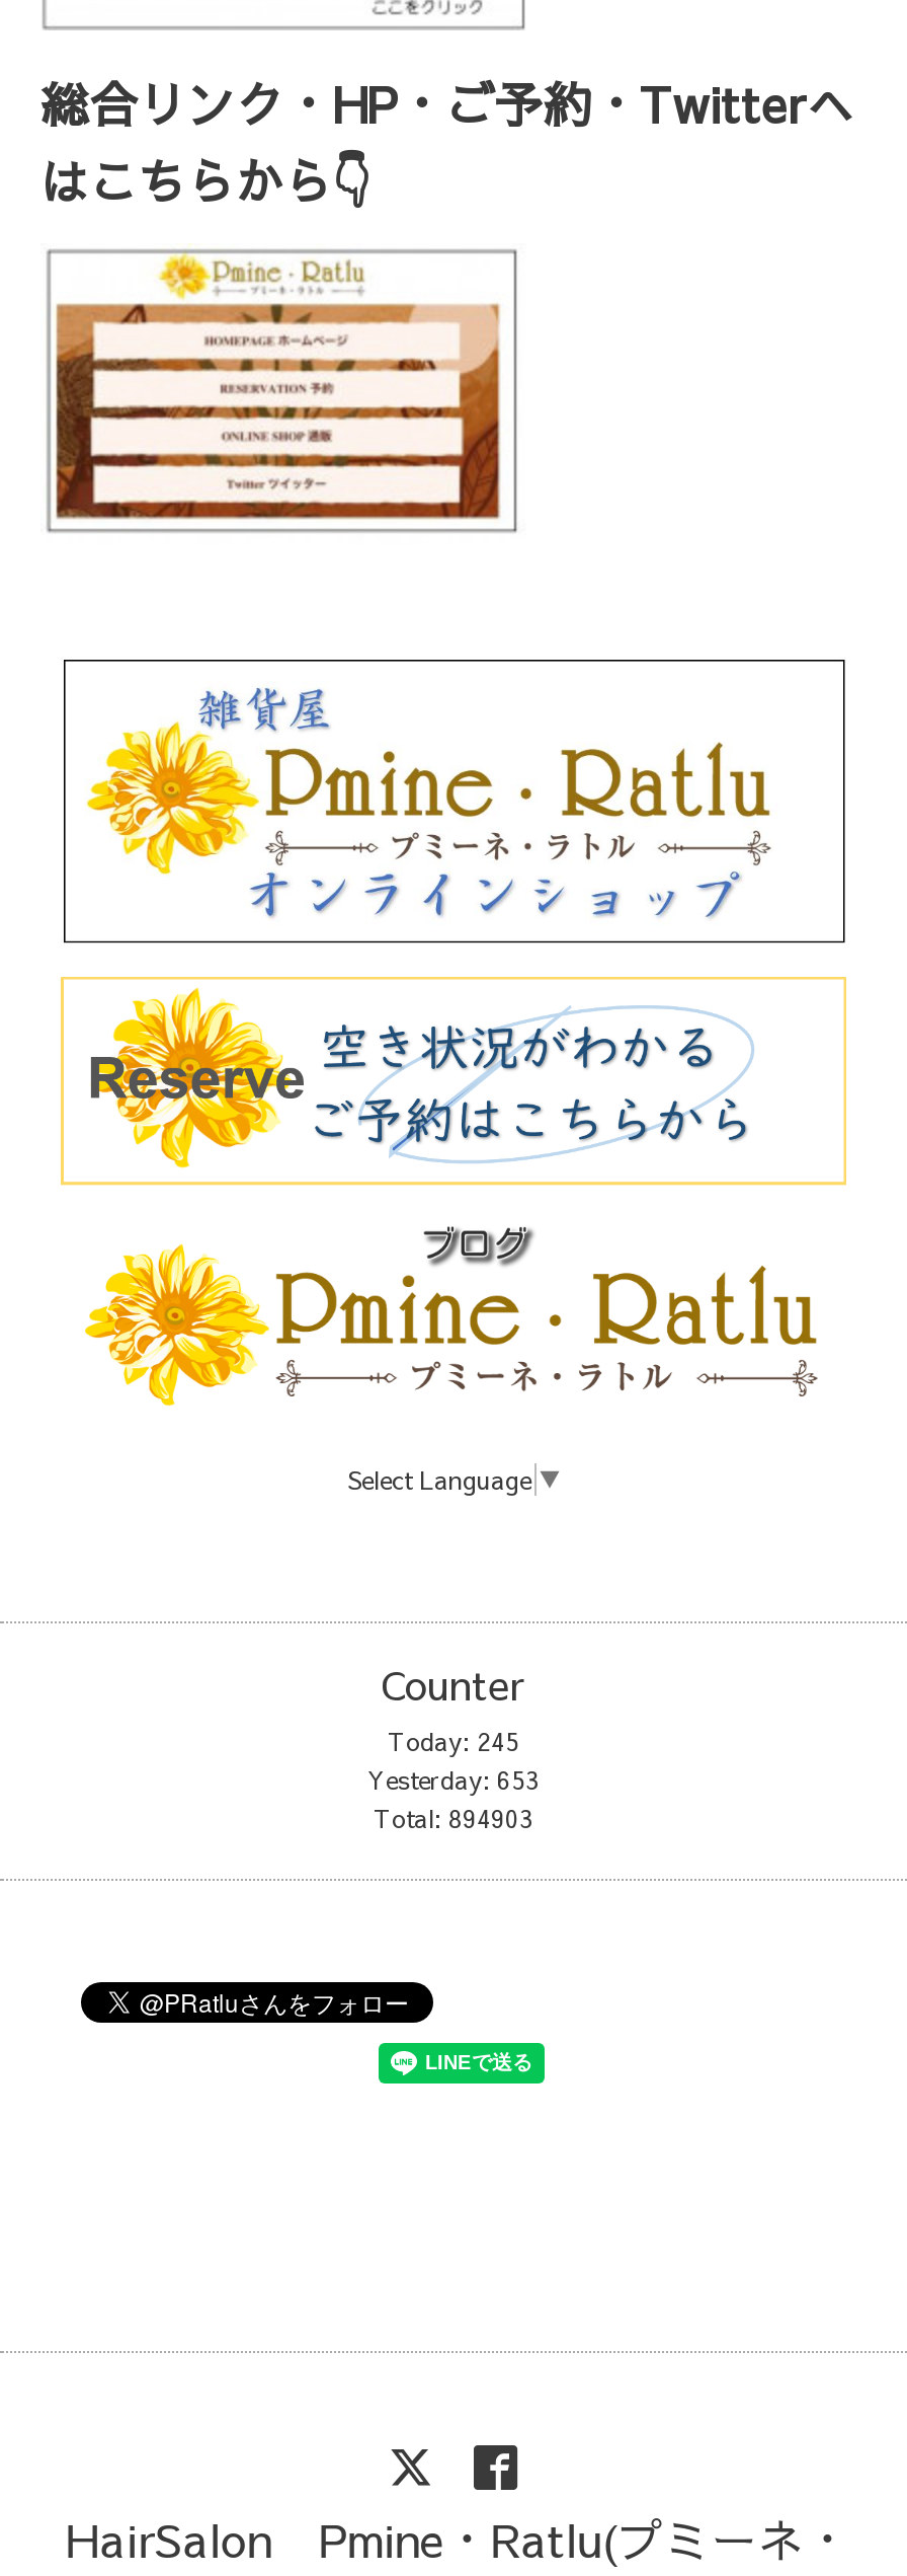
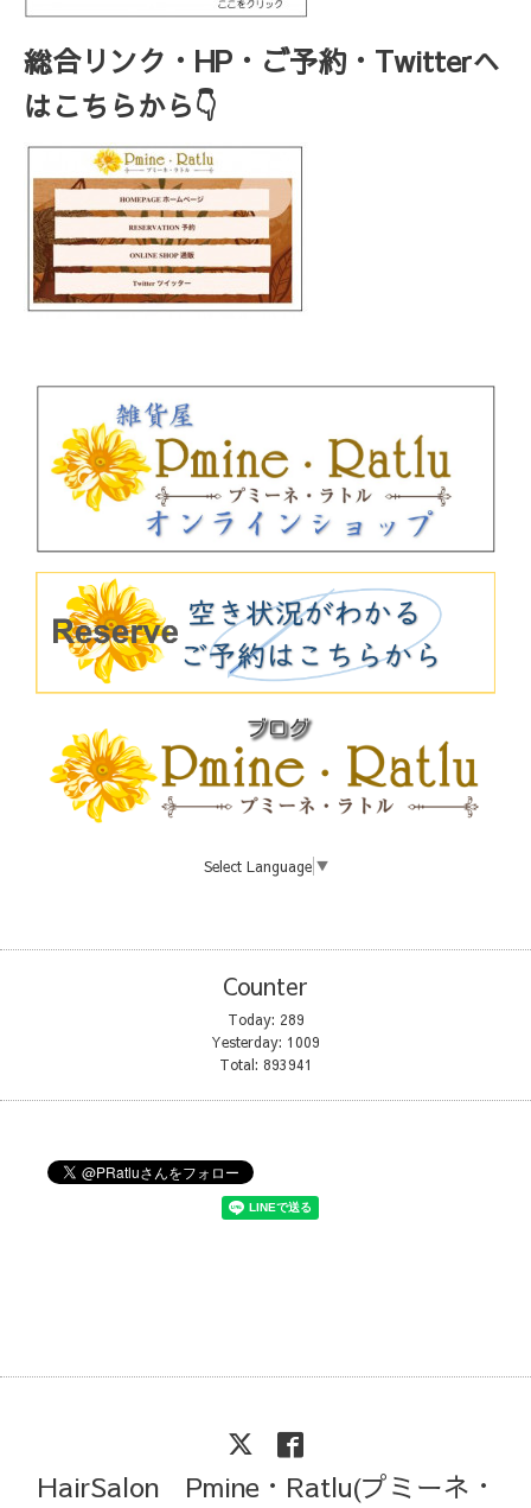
- Today: 245
+ Today: 289

- Yesterday: 653
+ Yesterday: 1009

- Total: 894903
+ Total: 893941
